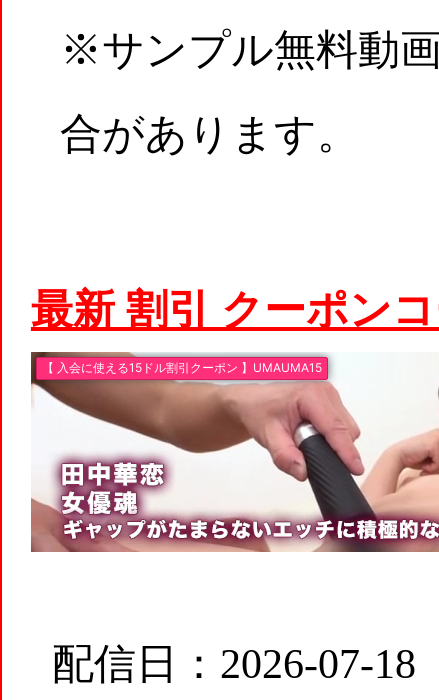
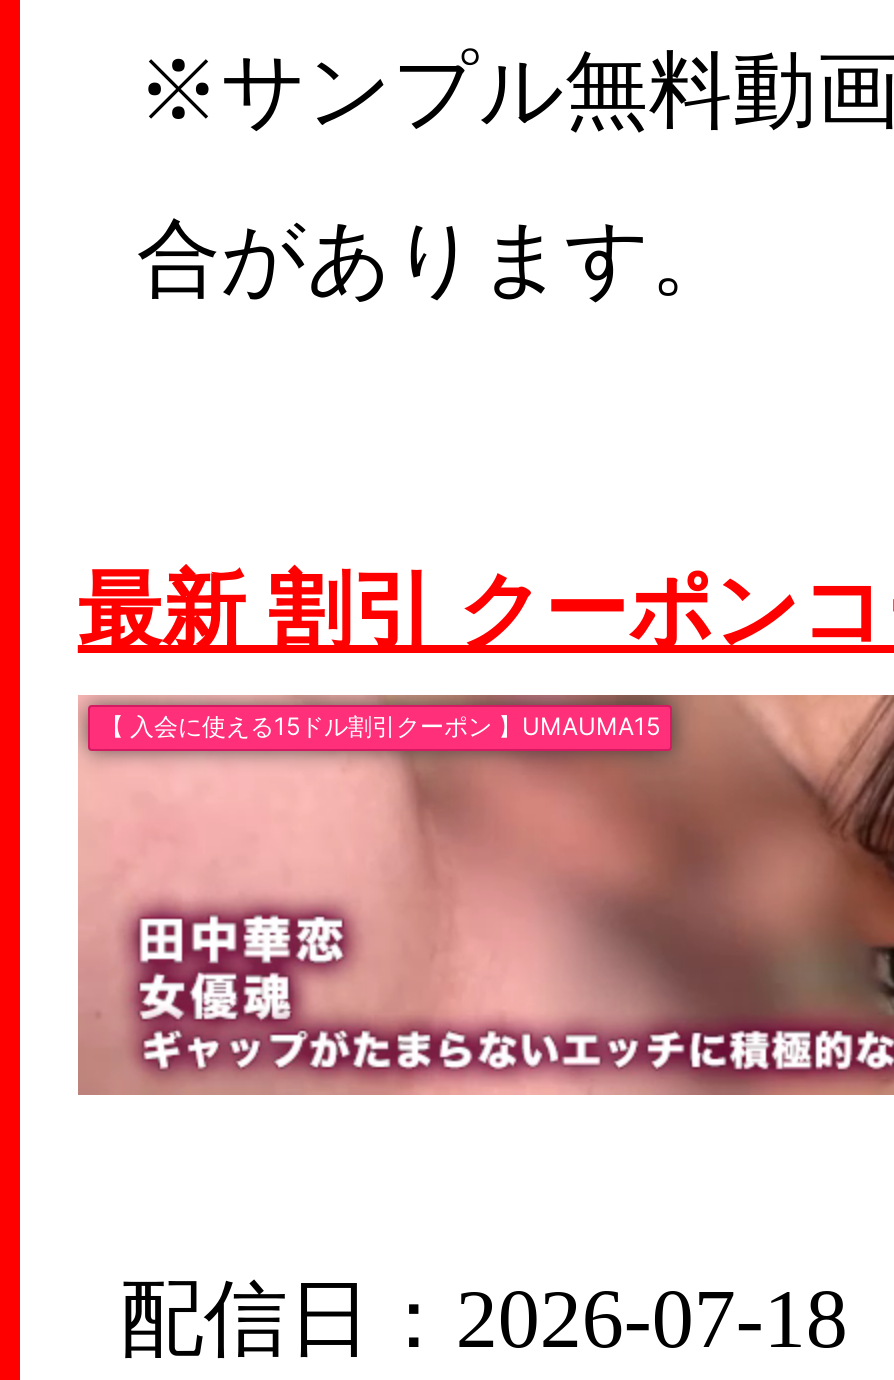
- [image]
+ [image]
